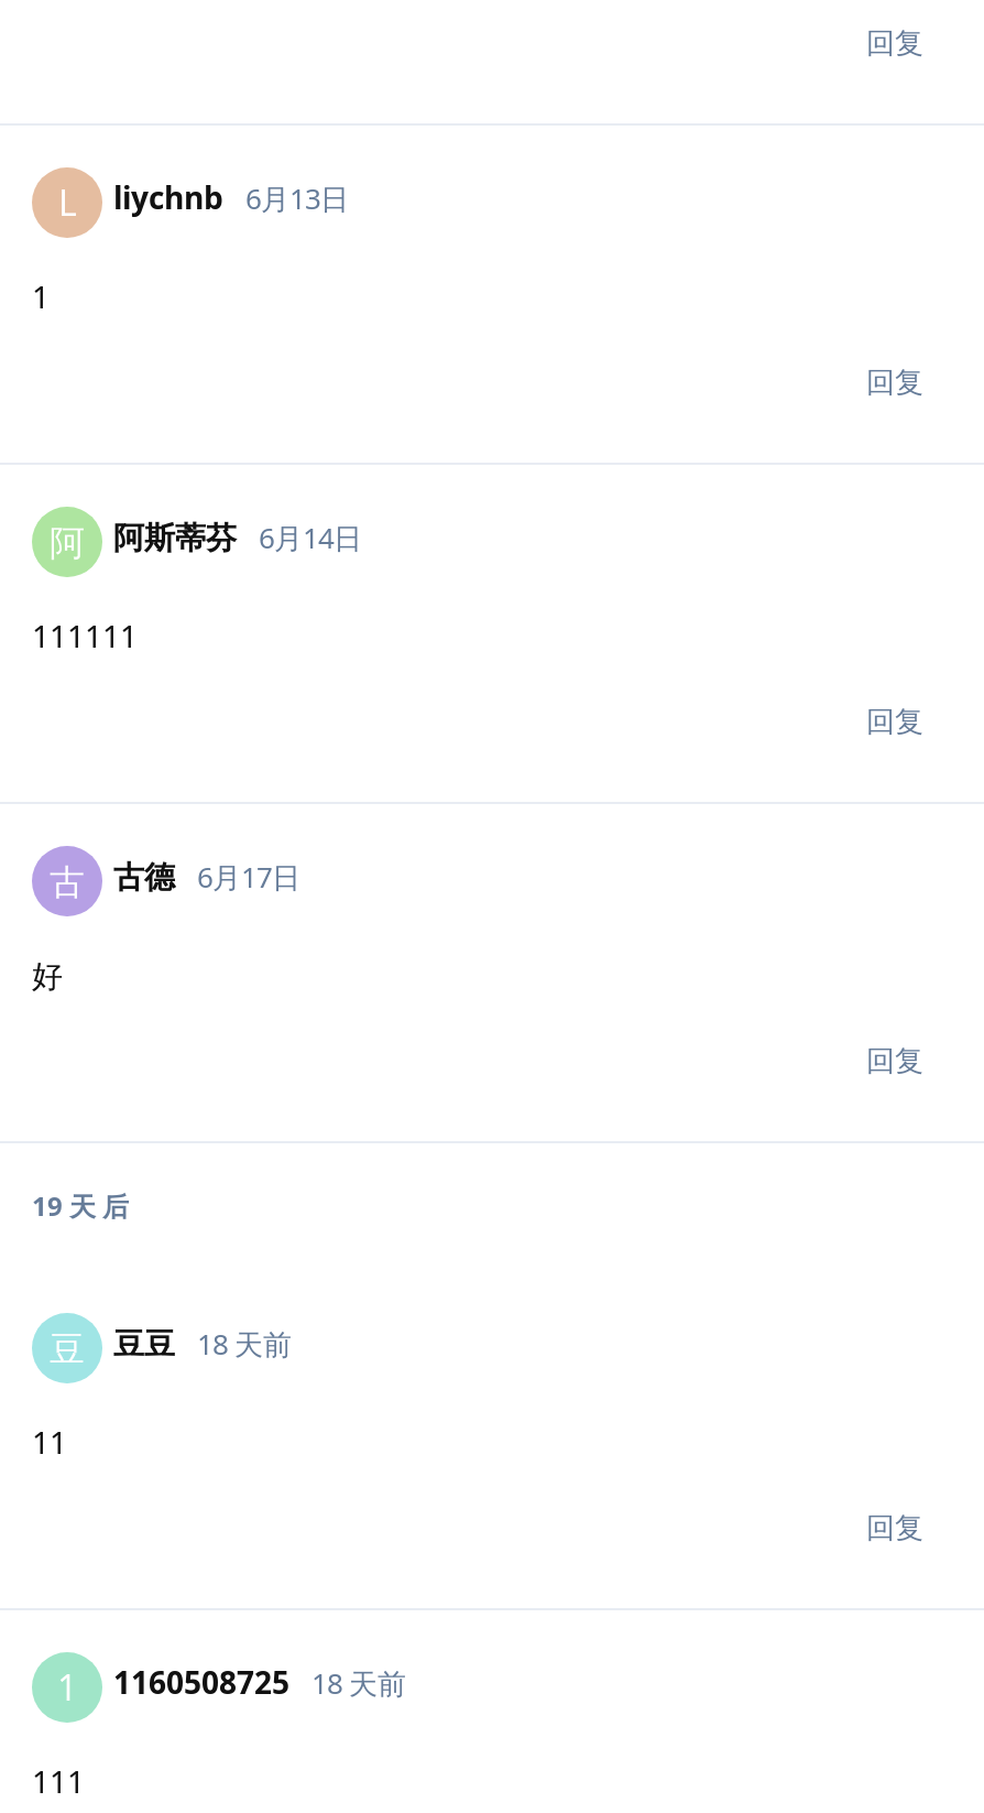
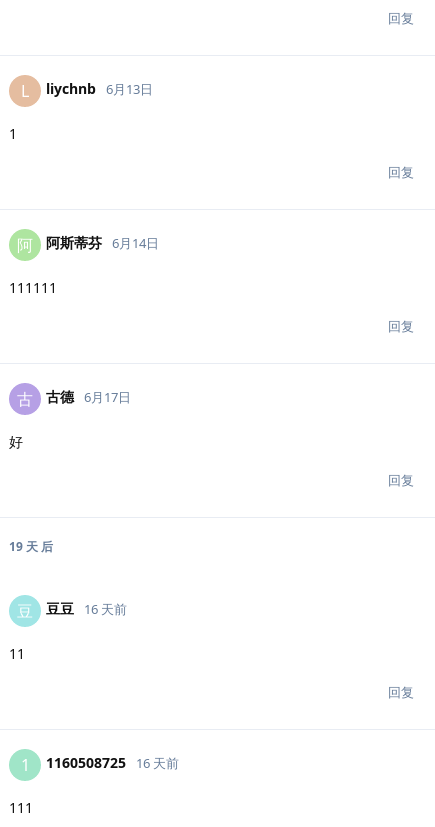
- 豆豆 18 天前
+ 豆豆 16 天前

- 1 1160508725 18 天前
+ 1 1160508725 16 天前
